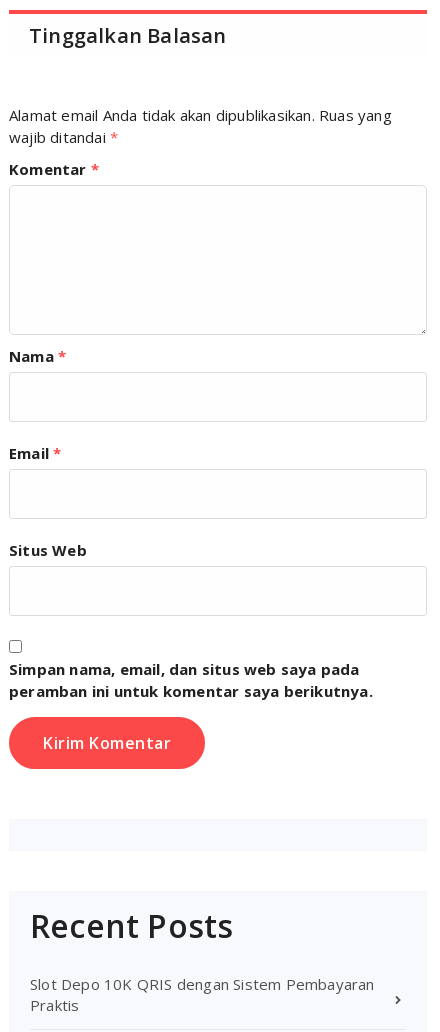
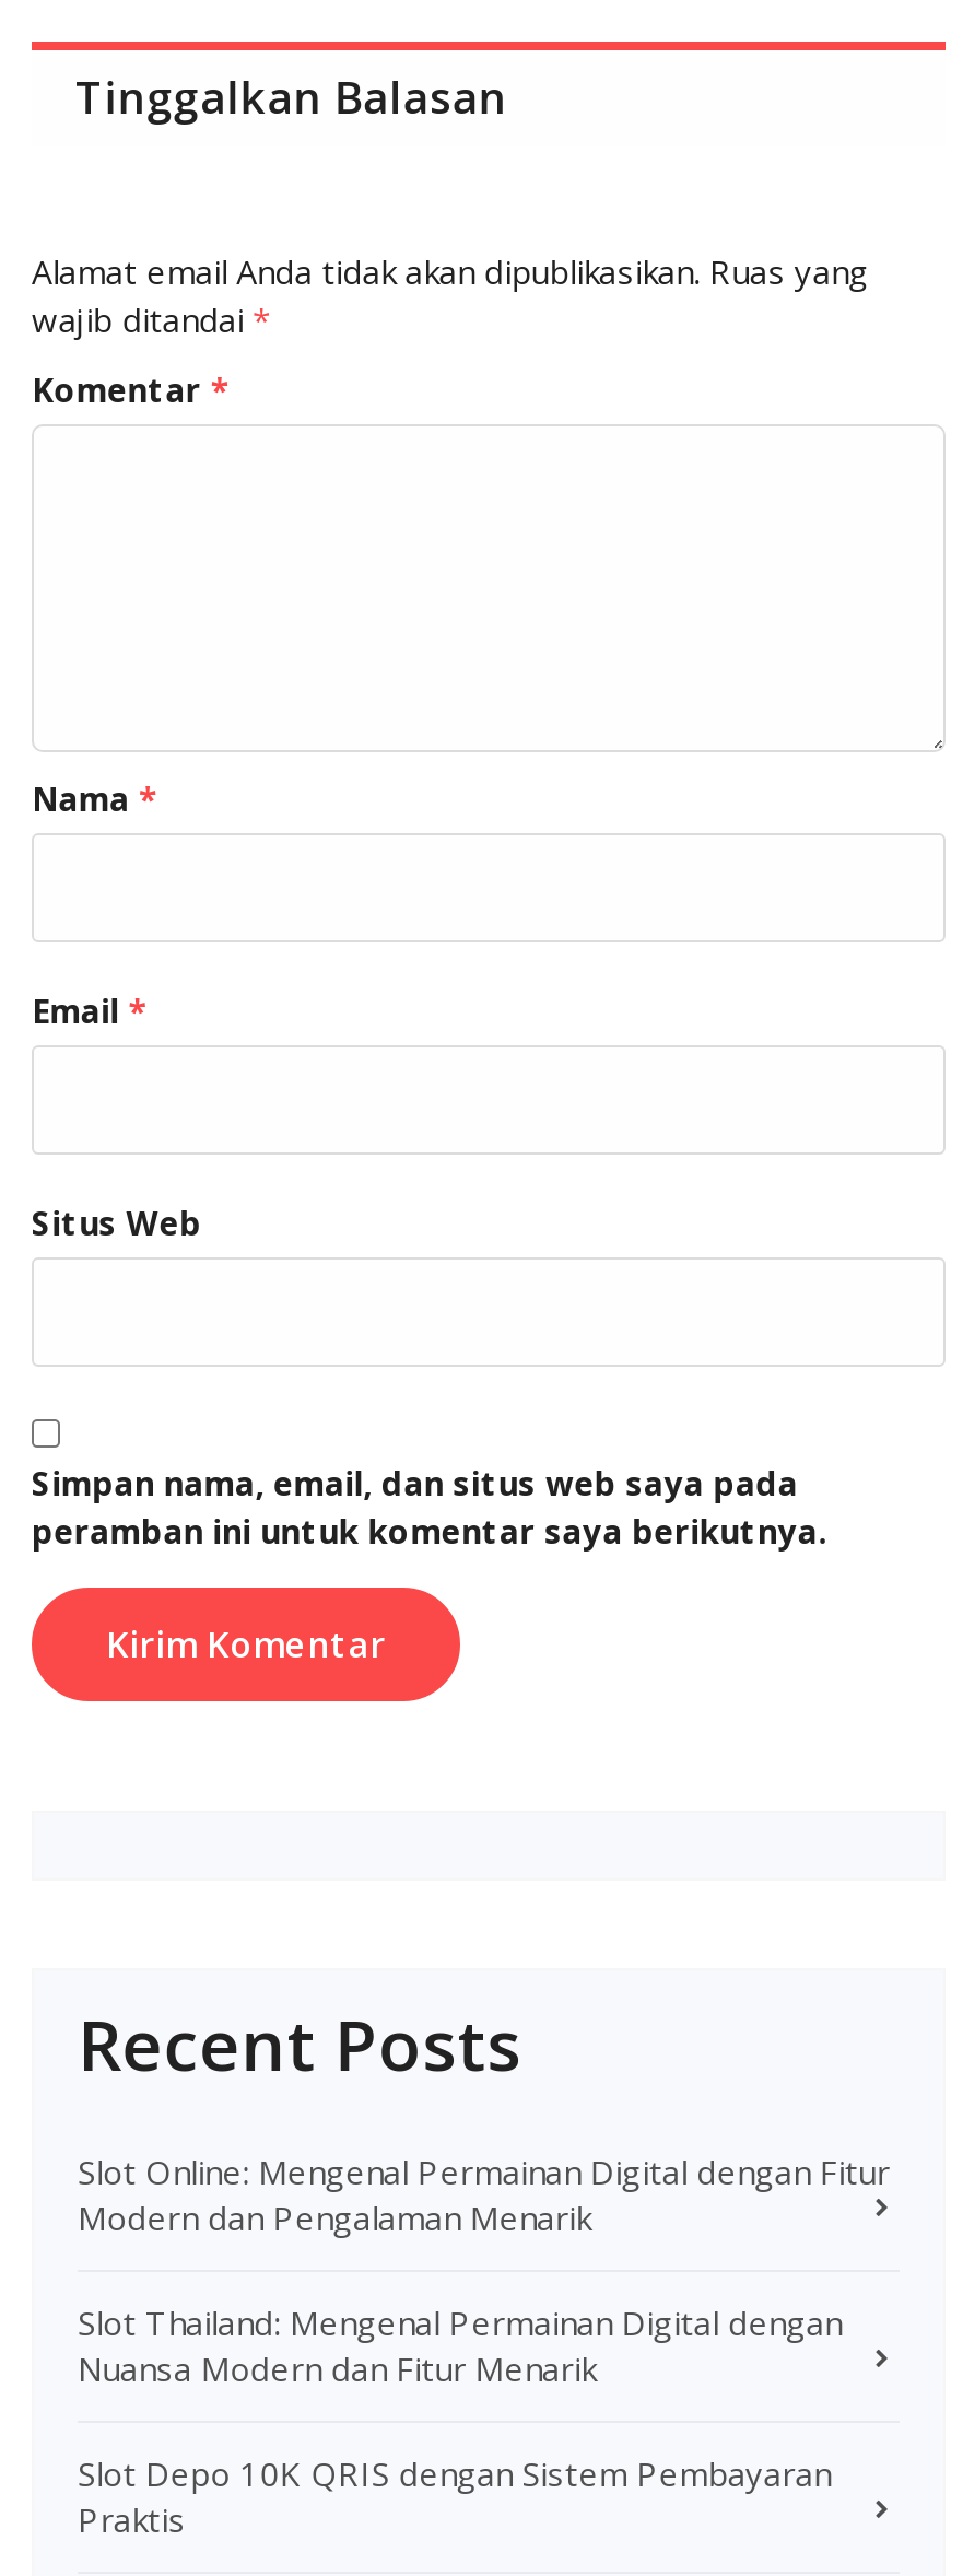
+ Slot Online: Mengenal Permainan Digital dengan Fitur
+ Modern dan Pengalaman Menarik
+ Slot Thailand: Mengenal Permainan Digital dengan
+ Nuansa Modern dan Fitur Menarik
